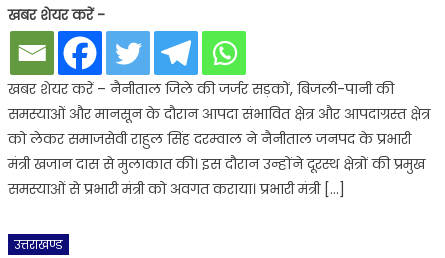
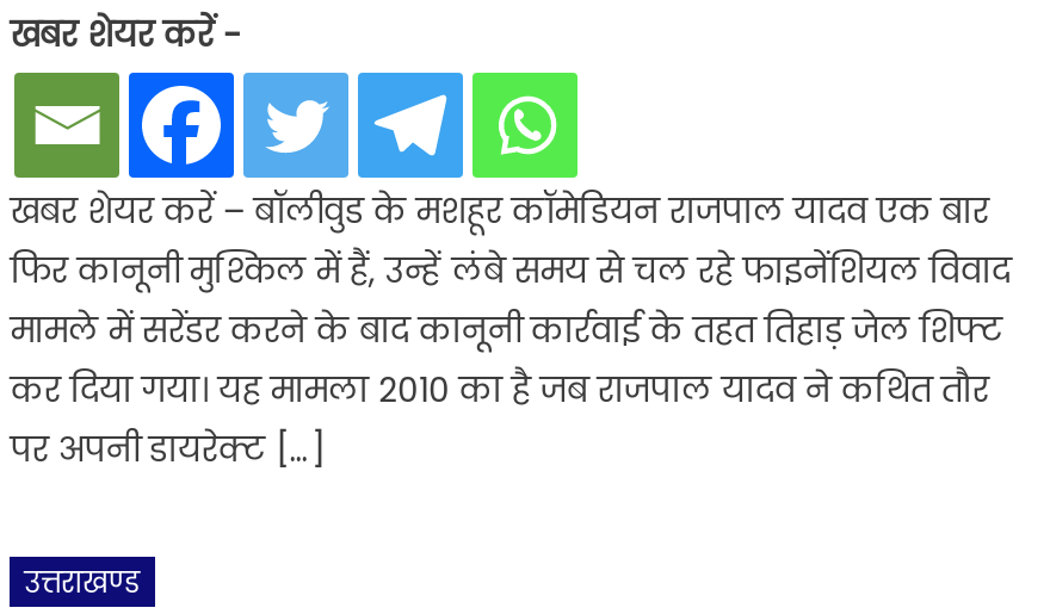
- खबर शेयर करें – नैनीताल जिले की जर्जर सड़कों, बिजली-पानी की
- समस्याओं और मानसून के दौरान आपदा संभावित क्षेत्र और आपदाग्रस्त क्षेत्र
- को लेकर समाजसेवी राहुल सिंह दरम्वाल ने नैनीताल जनपद के प्रभारी
- मंत्री खजान दास से मुलाकात की। इस दौरान उन्होंने दूरस्थ क्षेत्रों की प्रमुख
- समस्याओं से प्रभारी मंत्री को अवगत कराया। प्रभारी मंत्री […]
+ खबर शेयर करें – बॉलीवुड के मशहूर कॉमेडियन राजपाल यादव एक बार
+ फिर कानूनी मुश्किल में हैं, उन्हें लंबे समय से चल रहे फाइनेंशियल विवाद
+ मामले में सरेंडर करने के बाद कानूनी कार्रवाई के तहत तिहाड़ जेल शिफ्ट
+ कर दिया गया। यह मामला 2010 का है जब राजपाल यादव ने कथित तौर
+ पर अपनी डायरेक्ट […]
